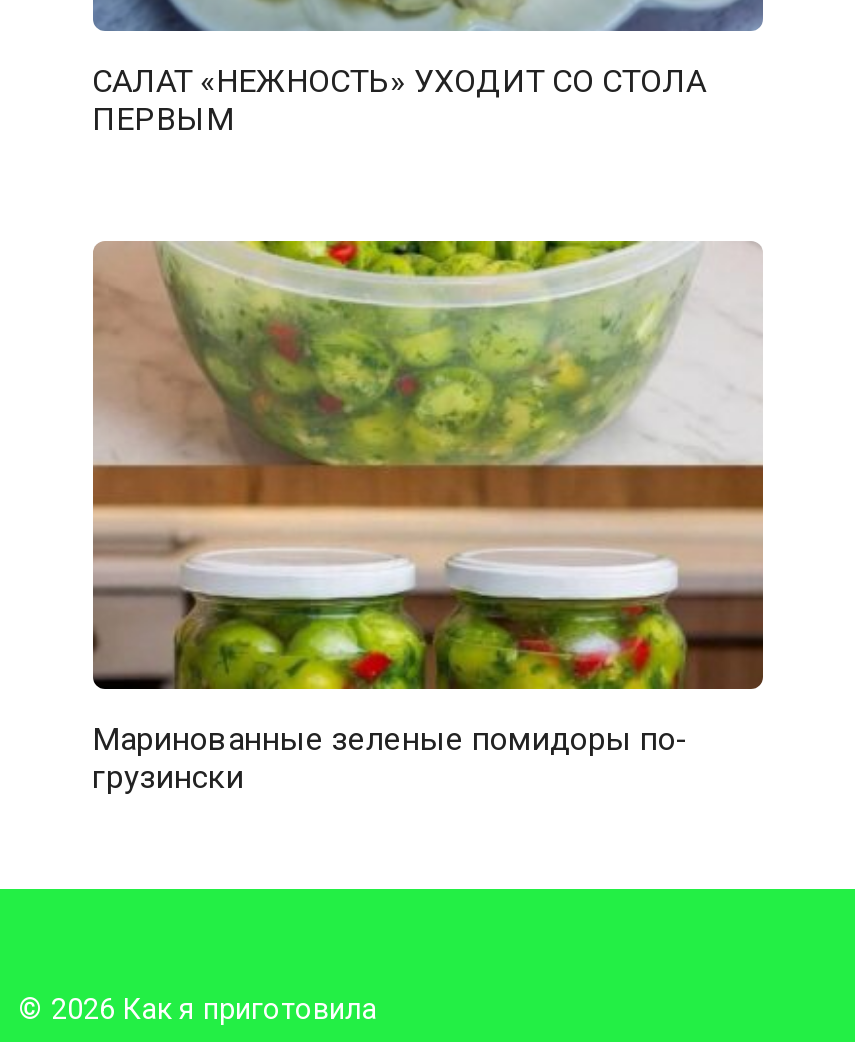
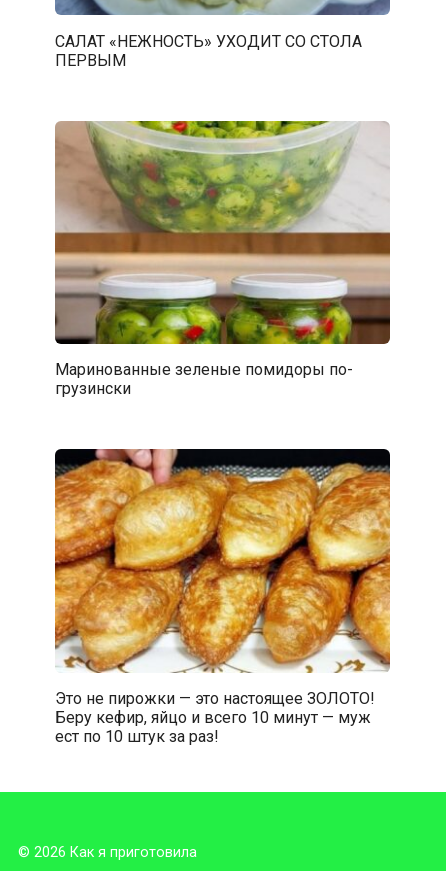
+ [image]
+ Это не пирожки — это настоящее ЗОЛОТО!
+ Беру кефир, яйцо и всего 10 минут — муж
+ ест по 10 штук за раз!
